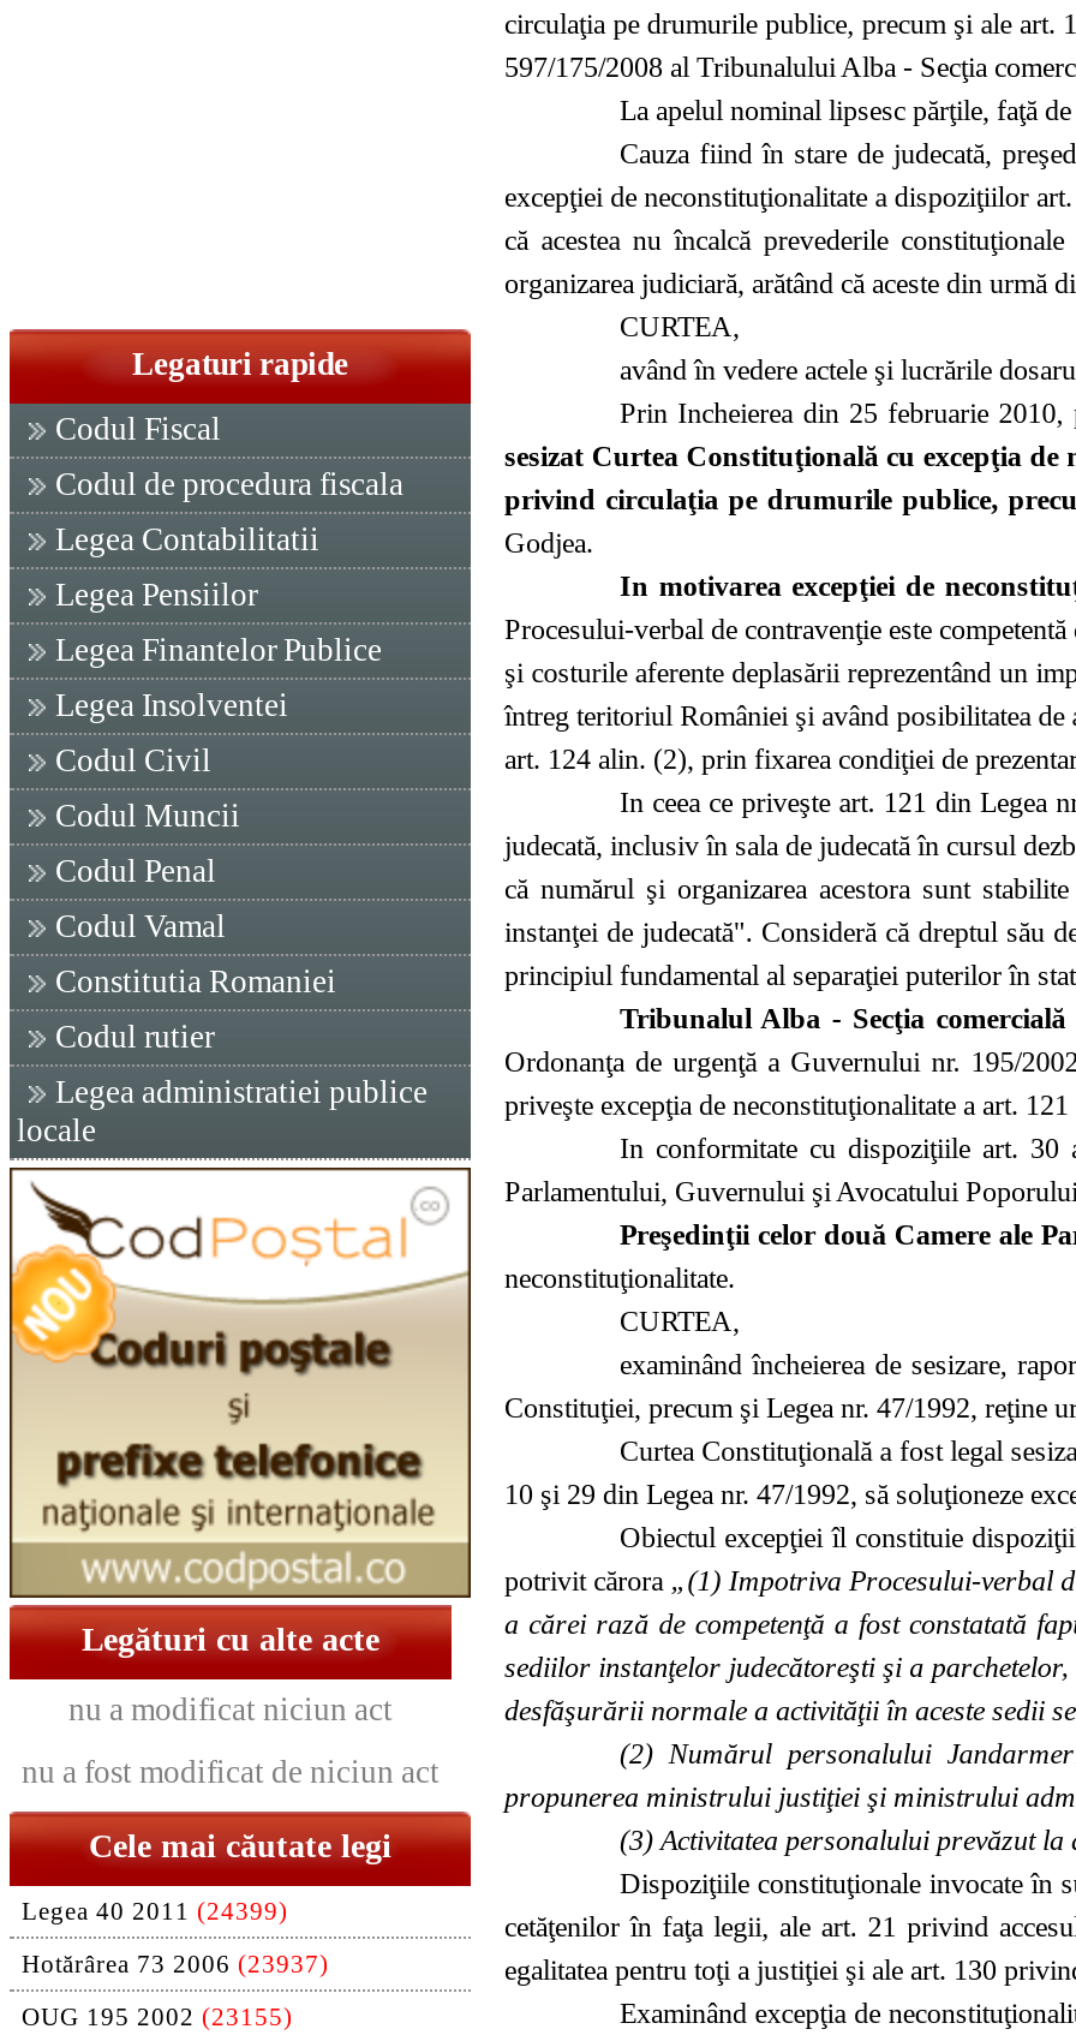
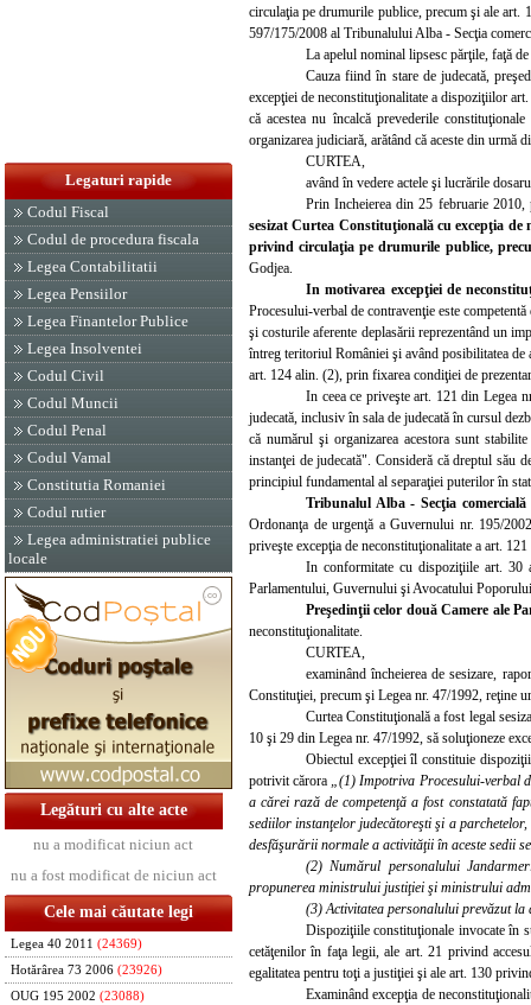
- Legea 40 2011 (24399)
+ Legea 40 2011 (24369)

- Hotărârea 73 2006 (23937)
+ Hotărârea 73 2006 (23926)

- OUG 195 2002 (23155)
+ OUG 195 2002 (23088)
